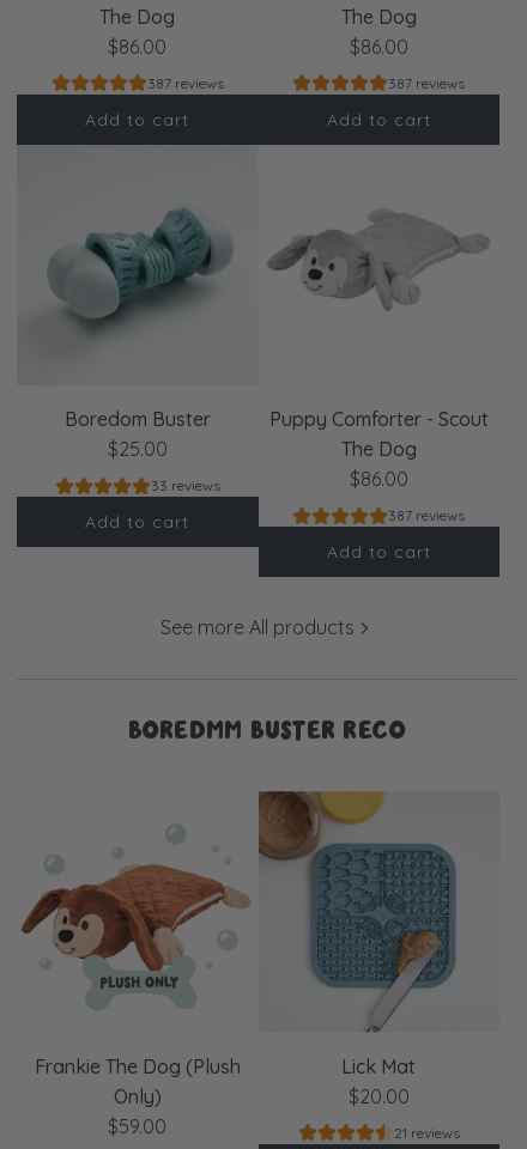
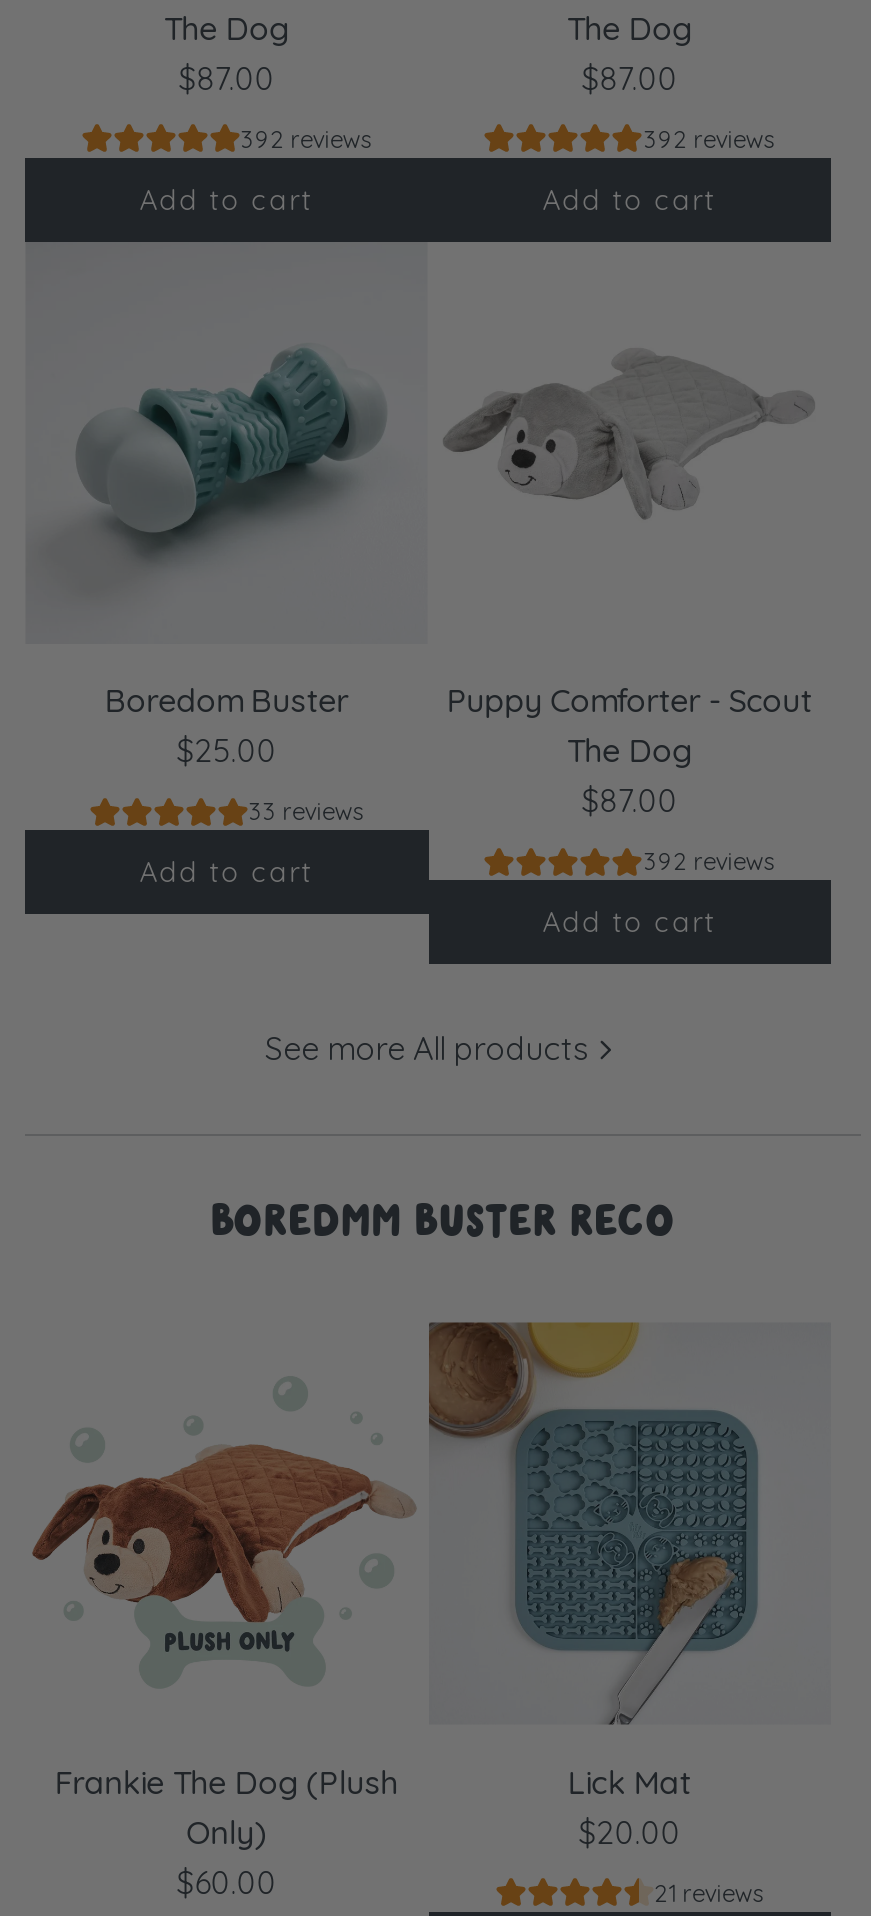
- $86.00
+ $87.00

- $86.00
+ $87.00

- 387 reviews
+ 392 reviews

- 387 reviews
+ 392 reviews

- $86.00
+ $87.00

- 387 reviews
+ 392 reviews

- $59.00
+ $60.00
